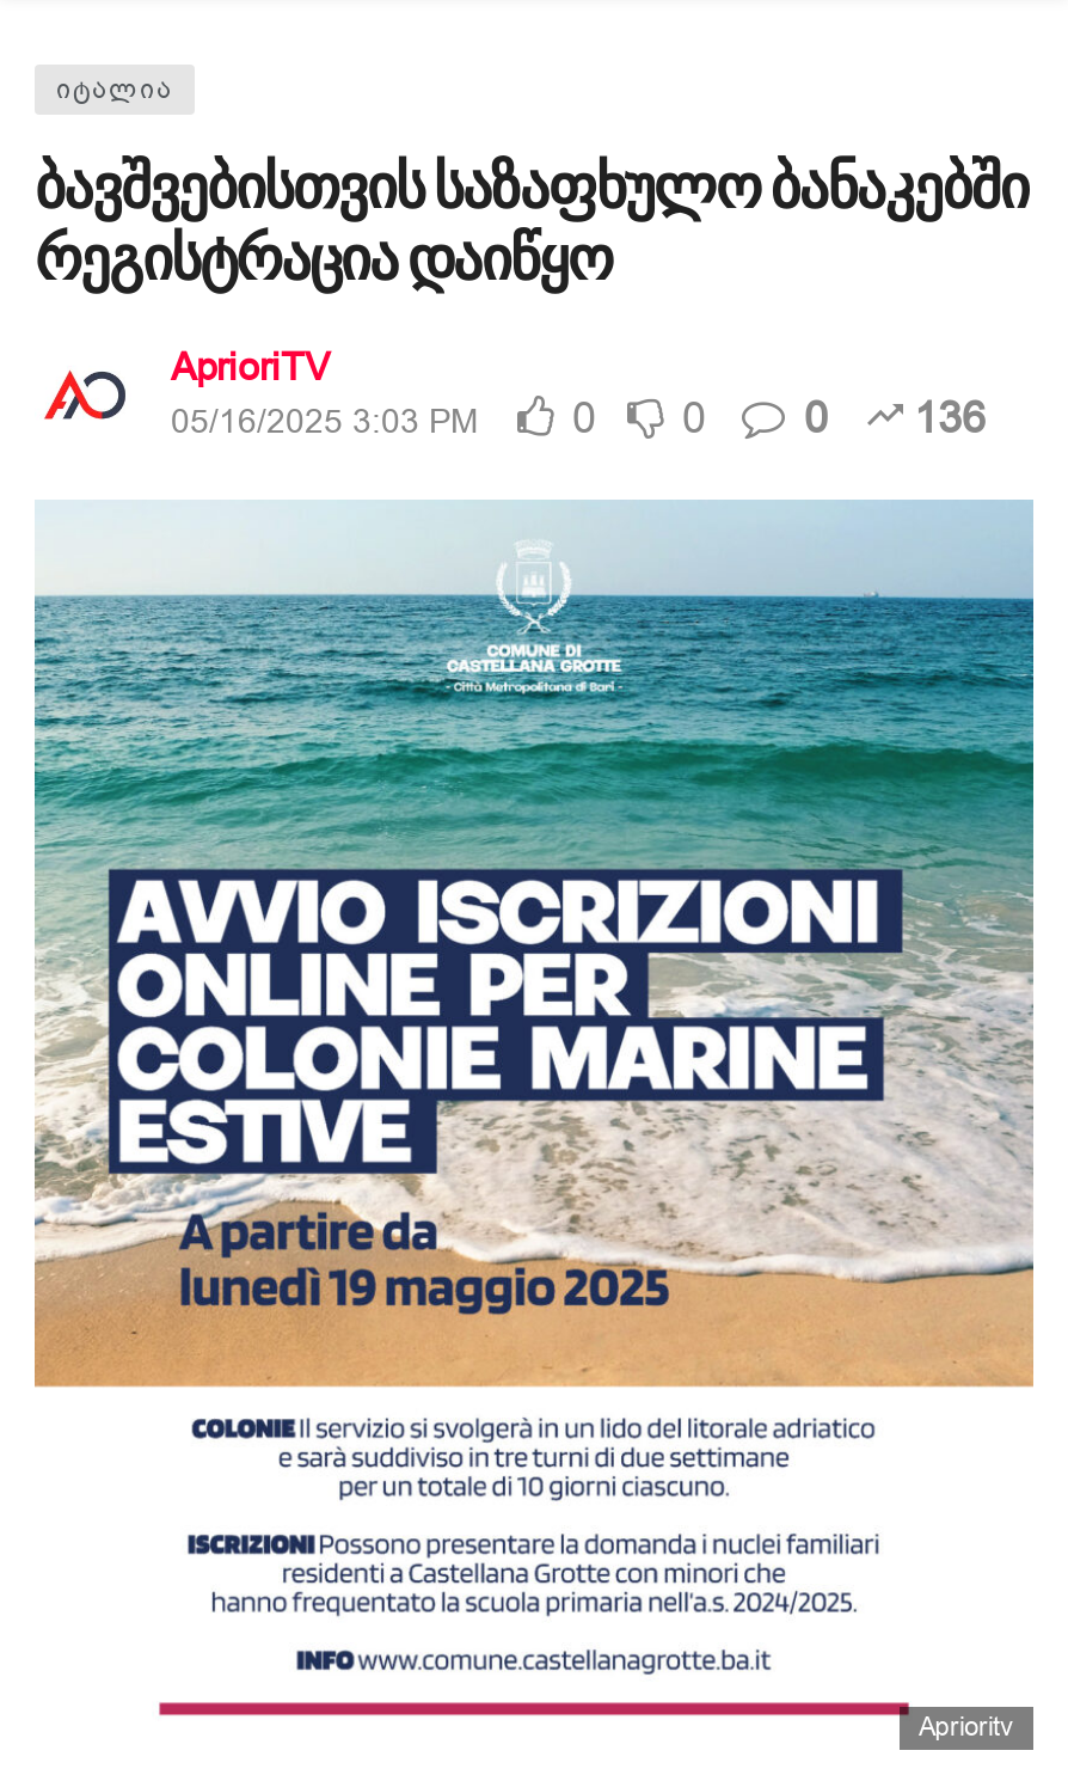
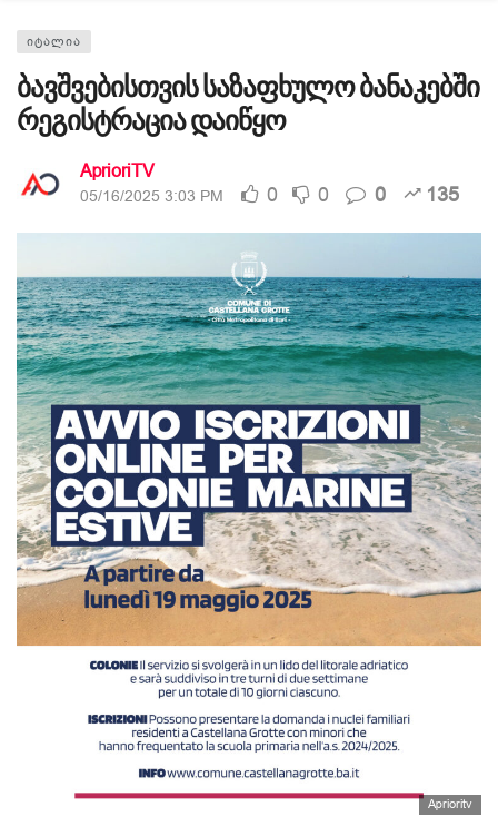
- 0 0 0 136
+ 0 0 0 135
